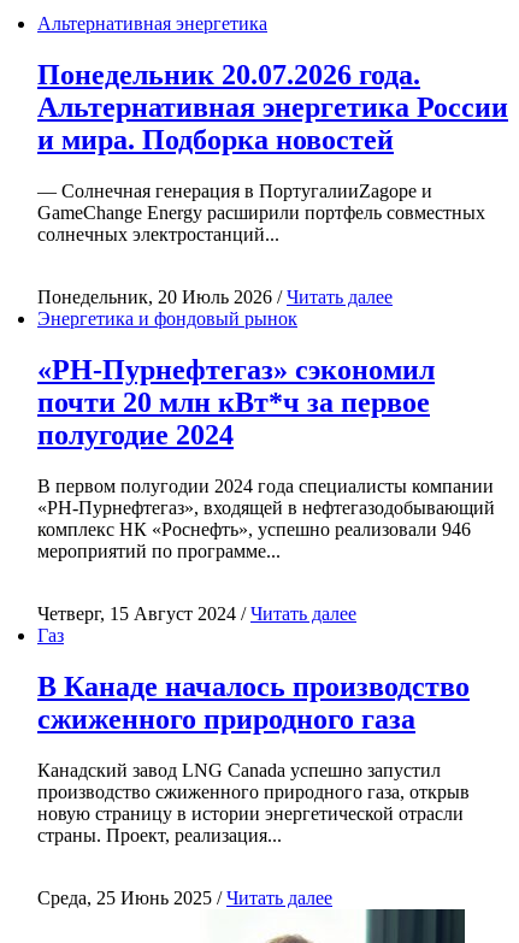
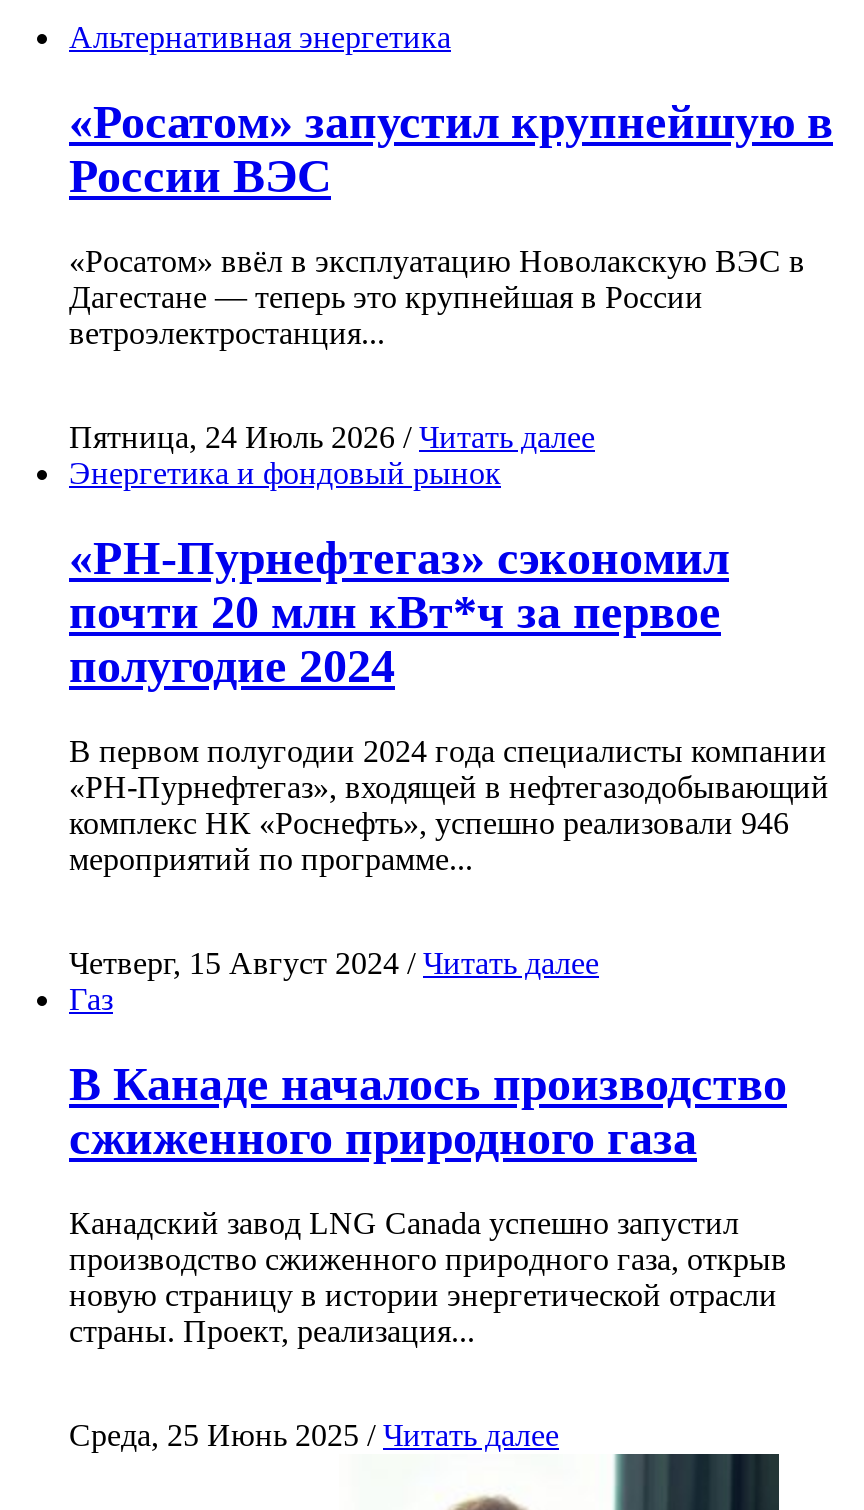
- Понедельник 20.07.2026 года.
- Альтернативная энергетика России
- и мира. Подборка новостей
+ «Росатом» запустил крупнейшую в
+ России ВЭС

- — Солнечная генерация в ПортугалииZagope и
- GameChange Energy расширили портфель совместных
- солнечных электростанций...
+ «Росатом» ввёл в эксплуатацию Новолакскую ВЭС в
+ Дагестане — теперь это крупнейшая в России
+ ветроэлектростанция...

- Понедельник, 20 Июль 2026 / Читать далее
+ Пятница, 24 Июль 2026 / Читать далее
